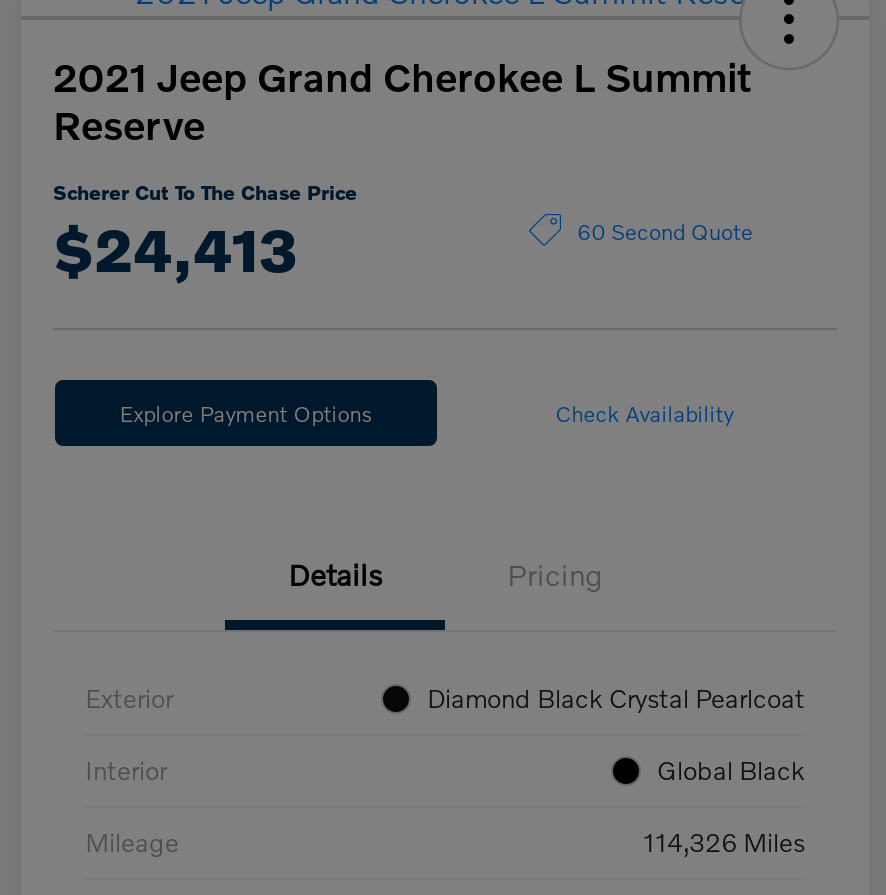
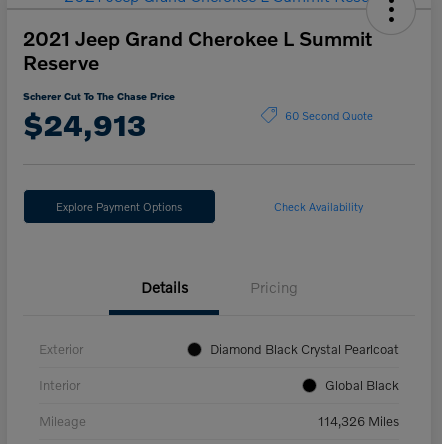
- $24,413
+ $24,913
